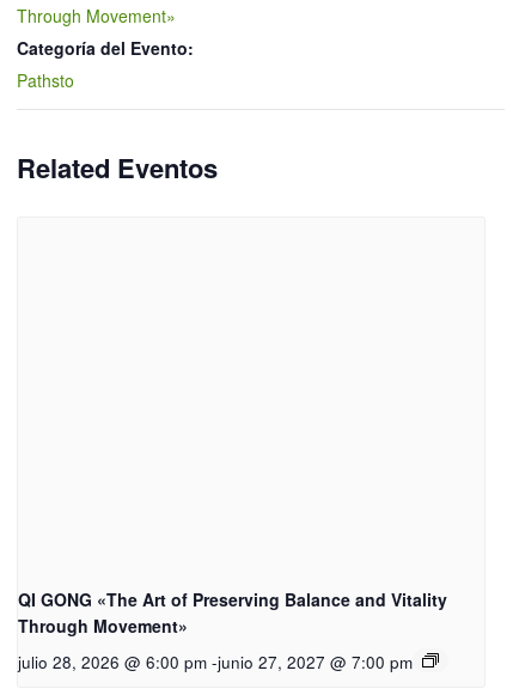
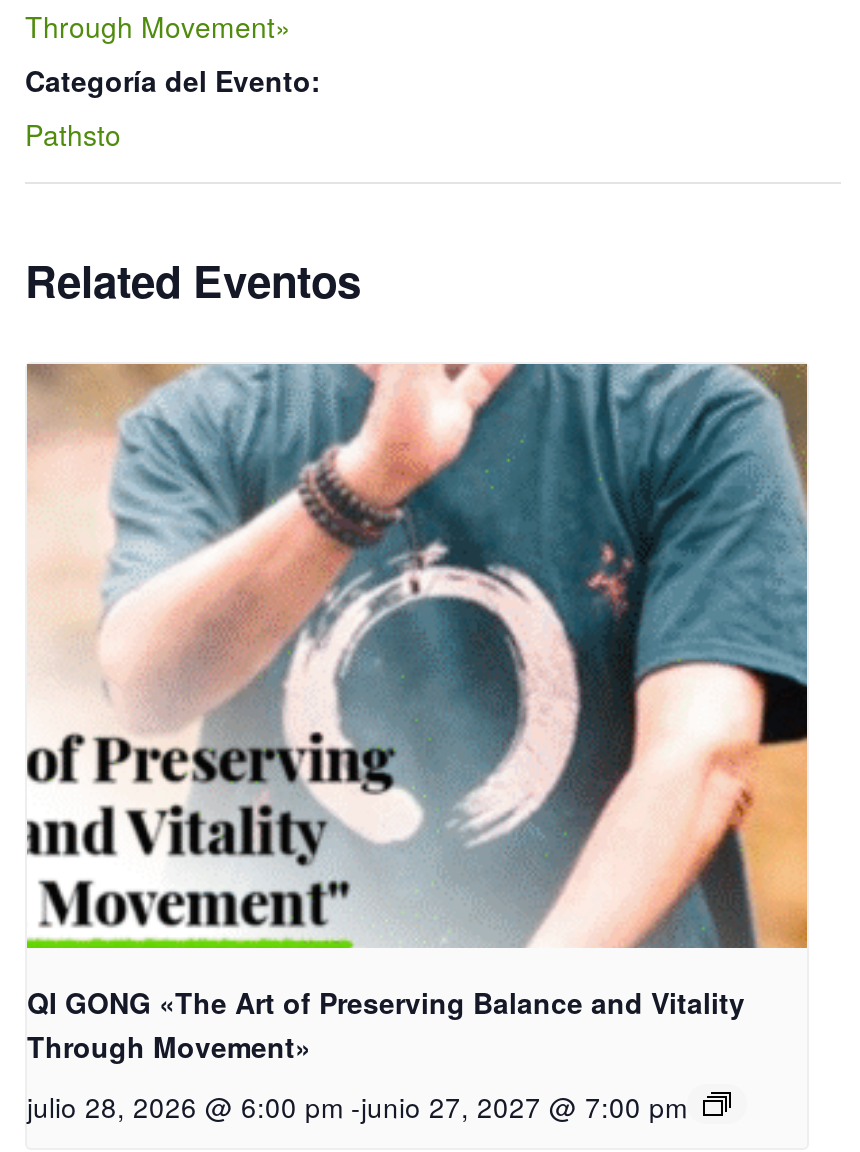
+ [image]
